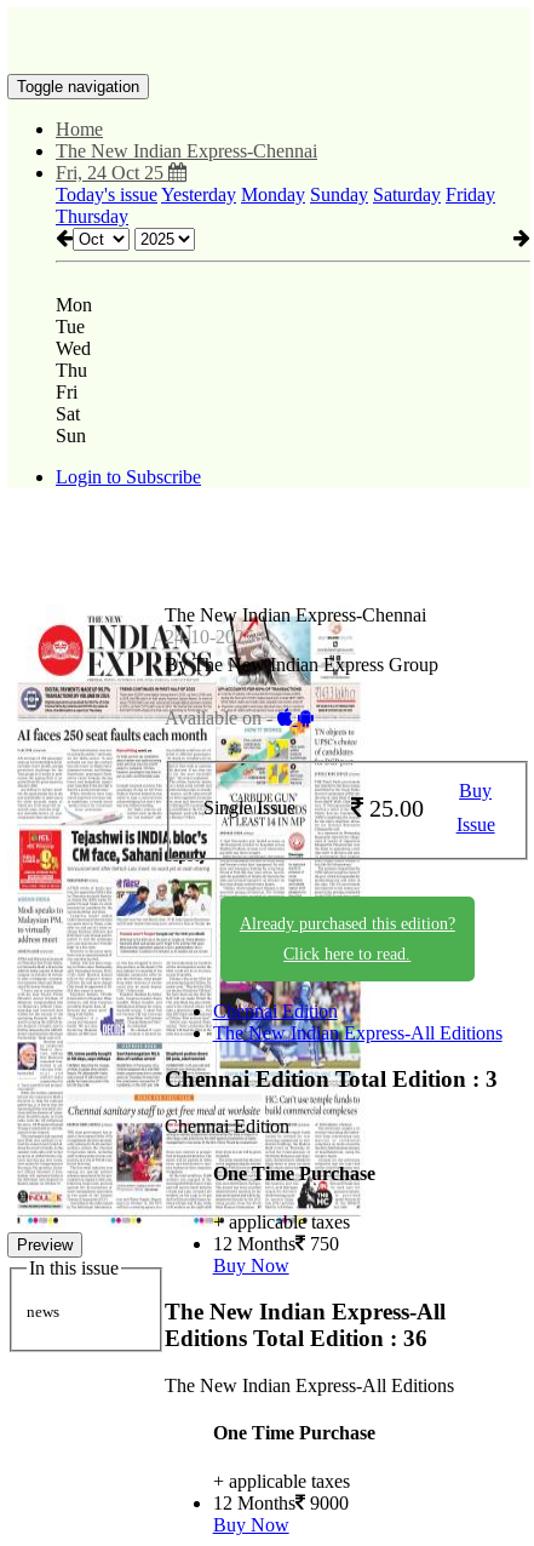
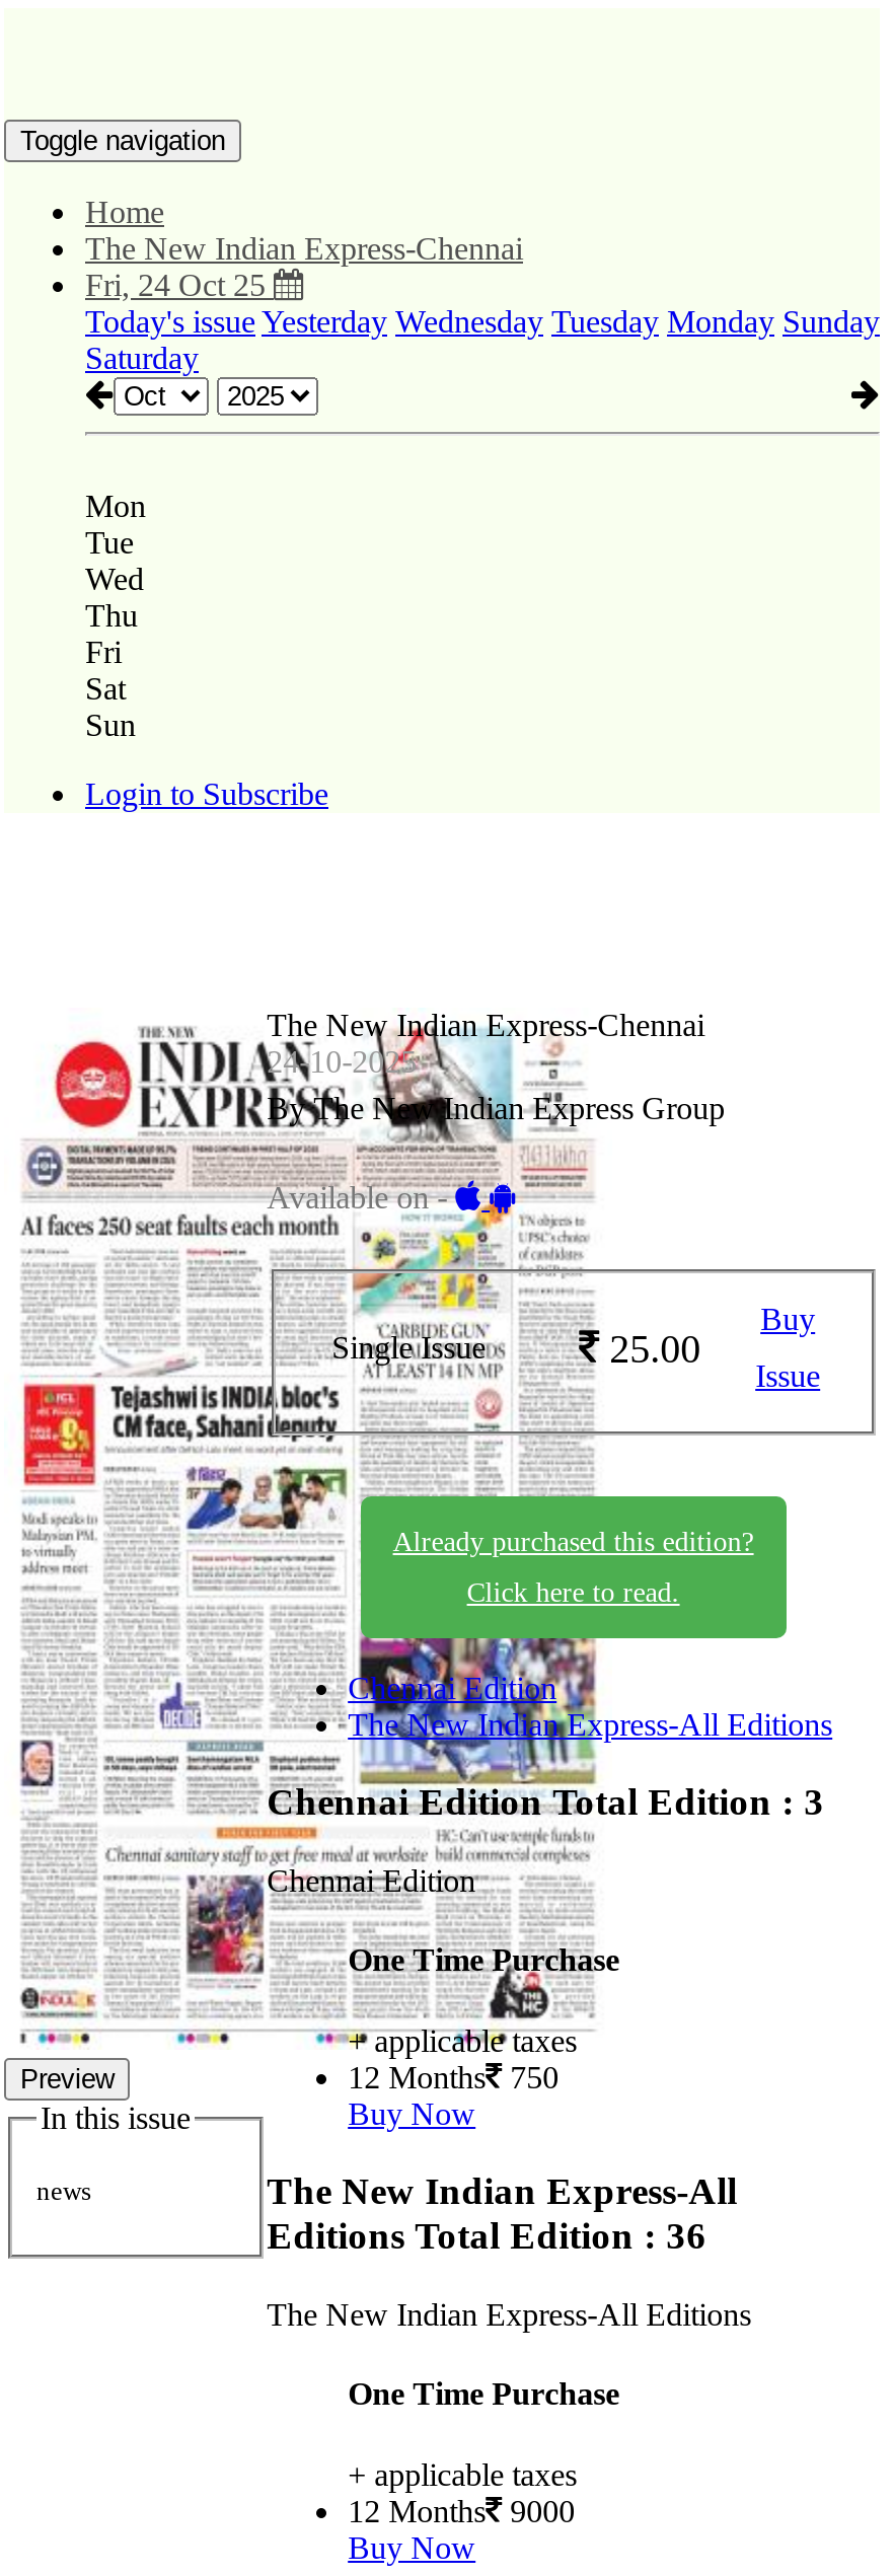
- Today's issue Yesterday Monday Sunday Saturday Friday
- Thursday
+ Today's issue Yesterday Wednesday Tuesday Monday Sunday
+ Saturday
